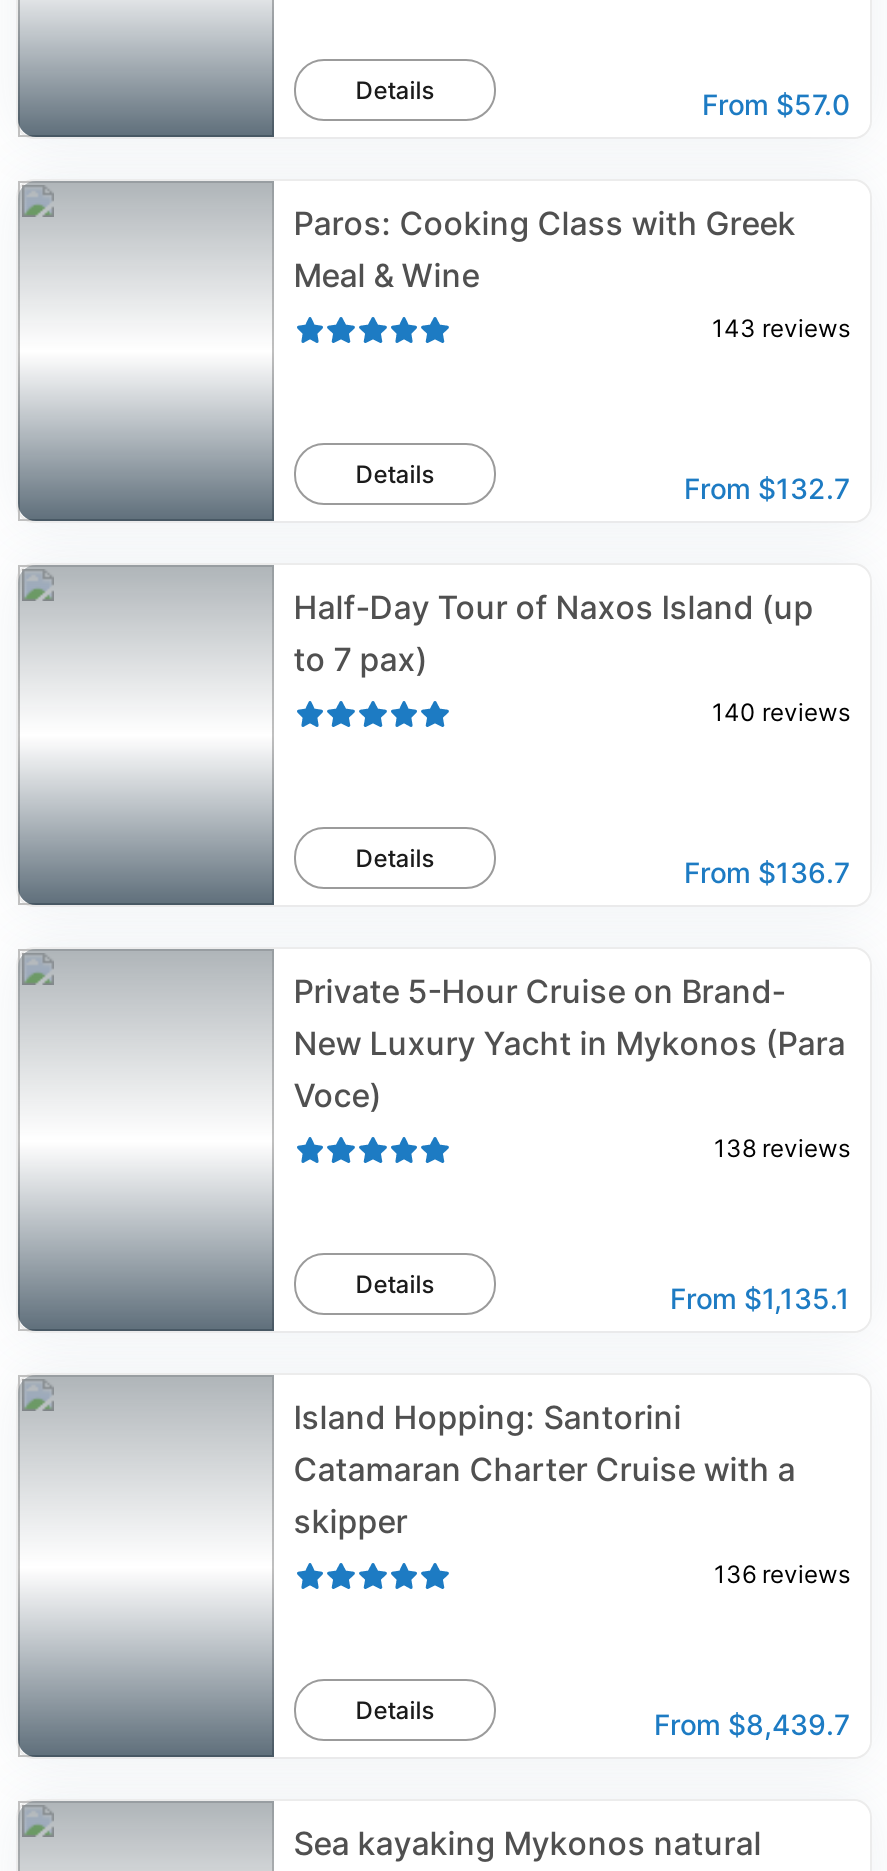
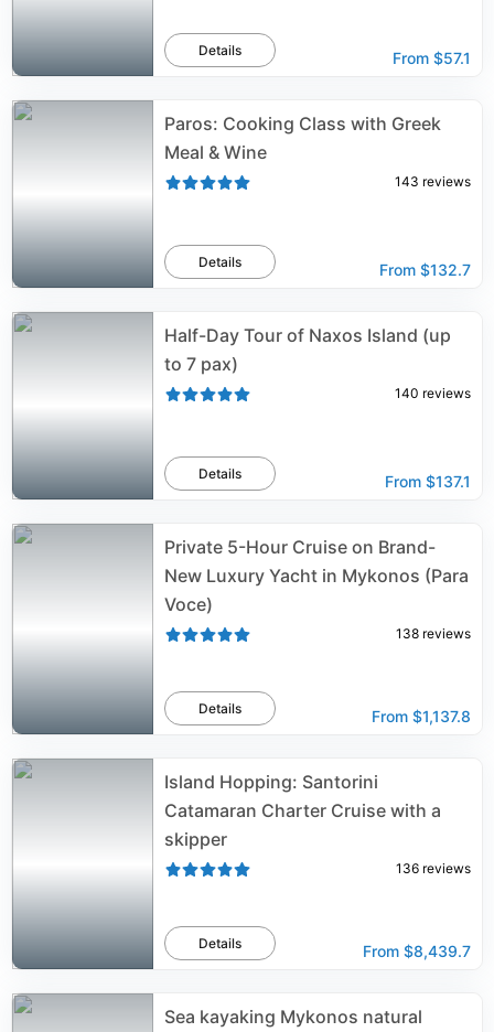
- From $57.0
+ From $57.1

- From $136.7
+ From $137.1

- From $1,135.1
+ From $1,137.8
